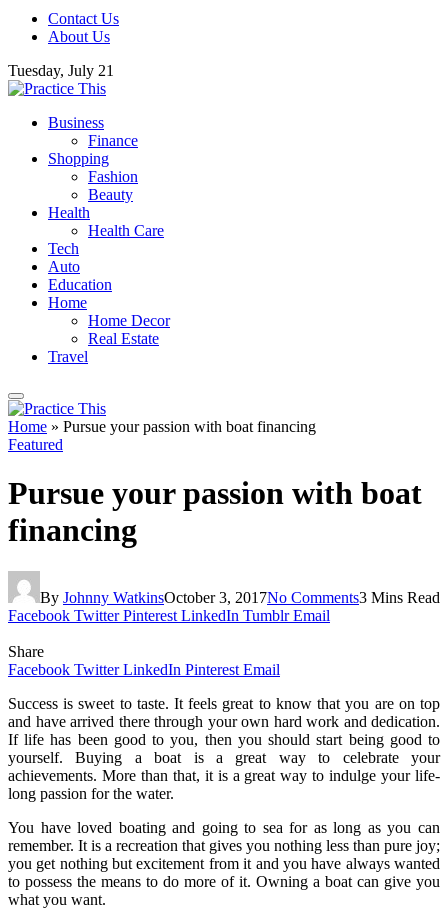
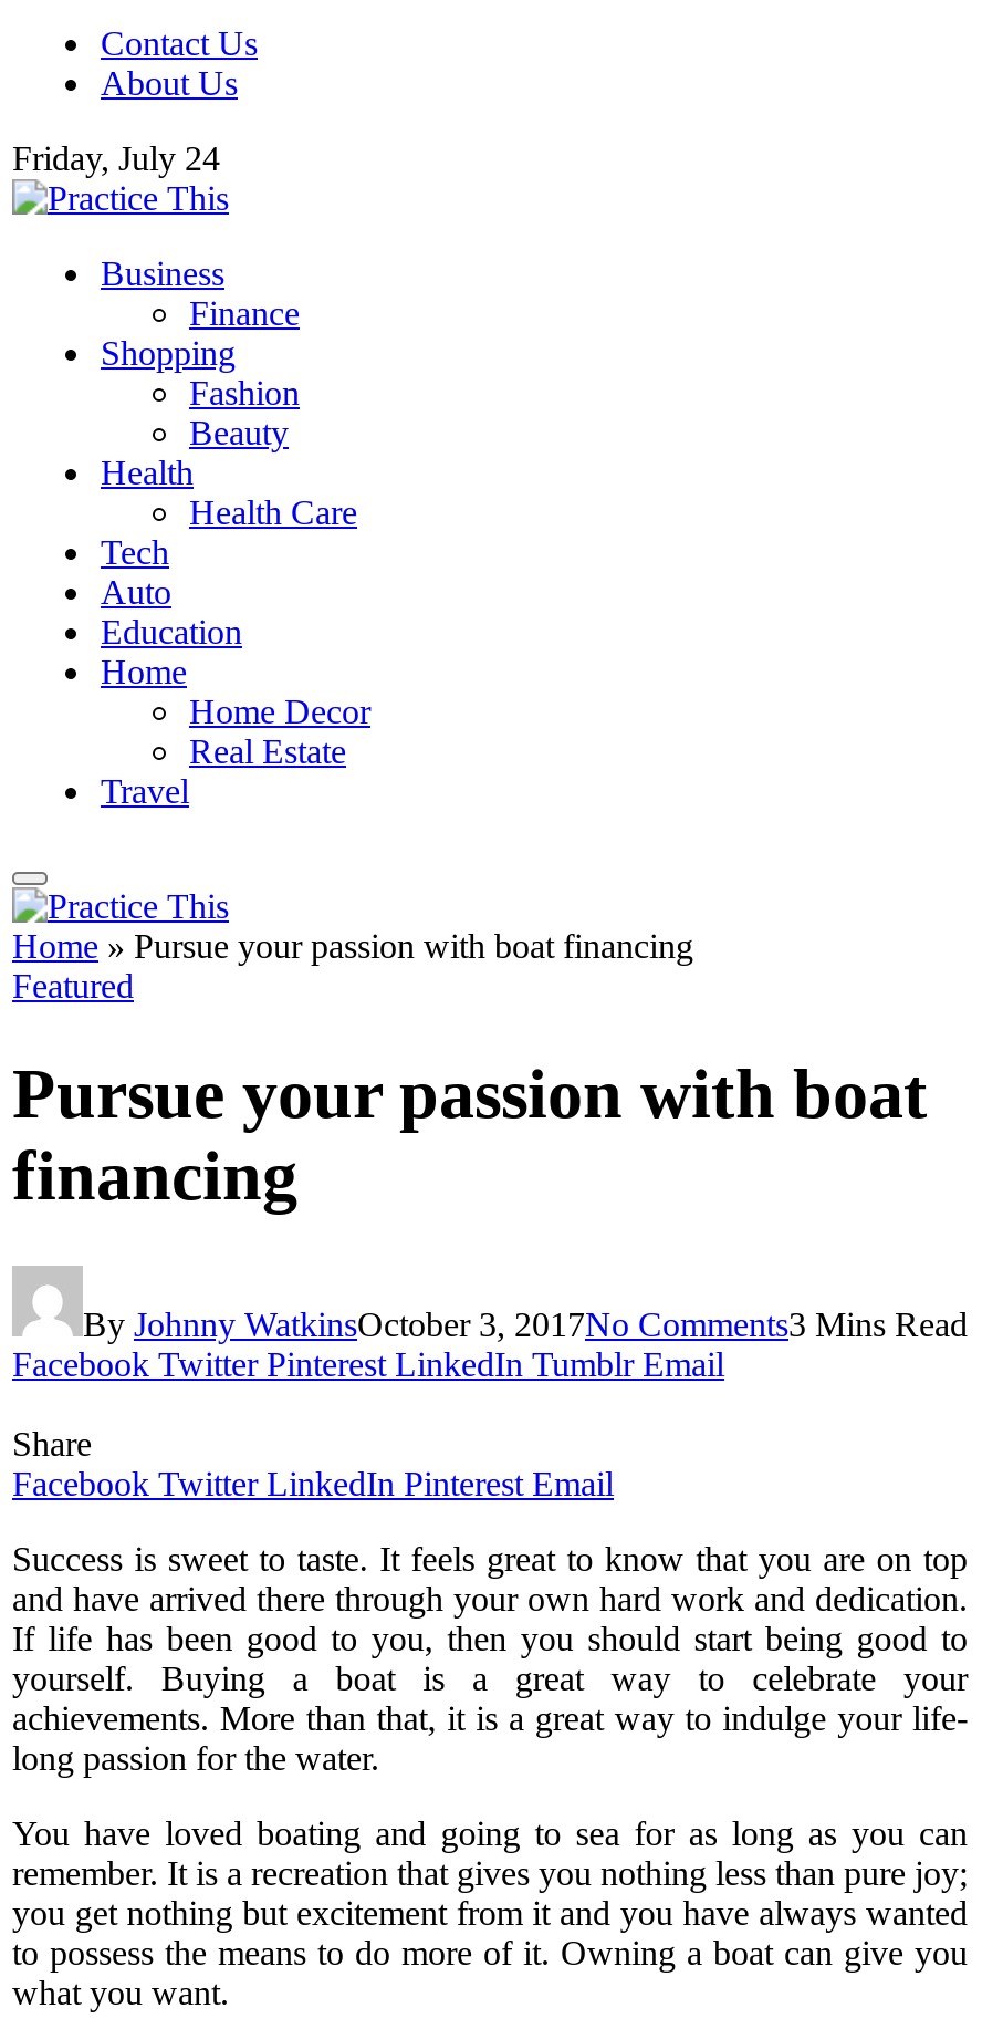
- Tuesday, July 21
+ Friday, July 24
